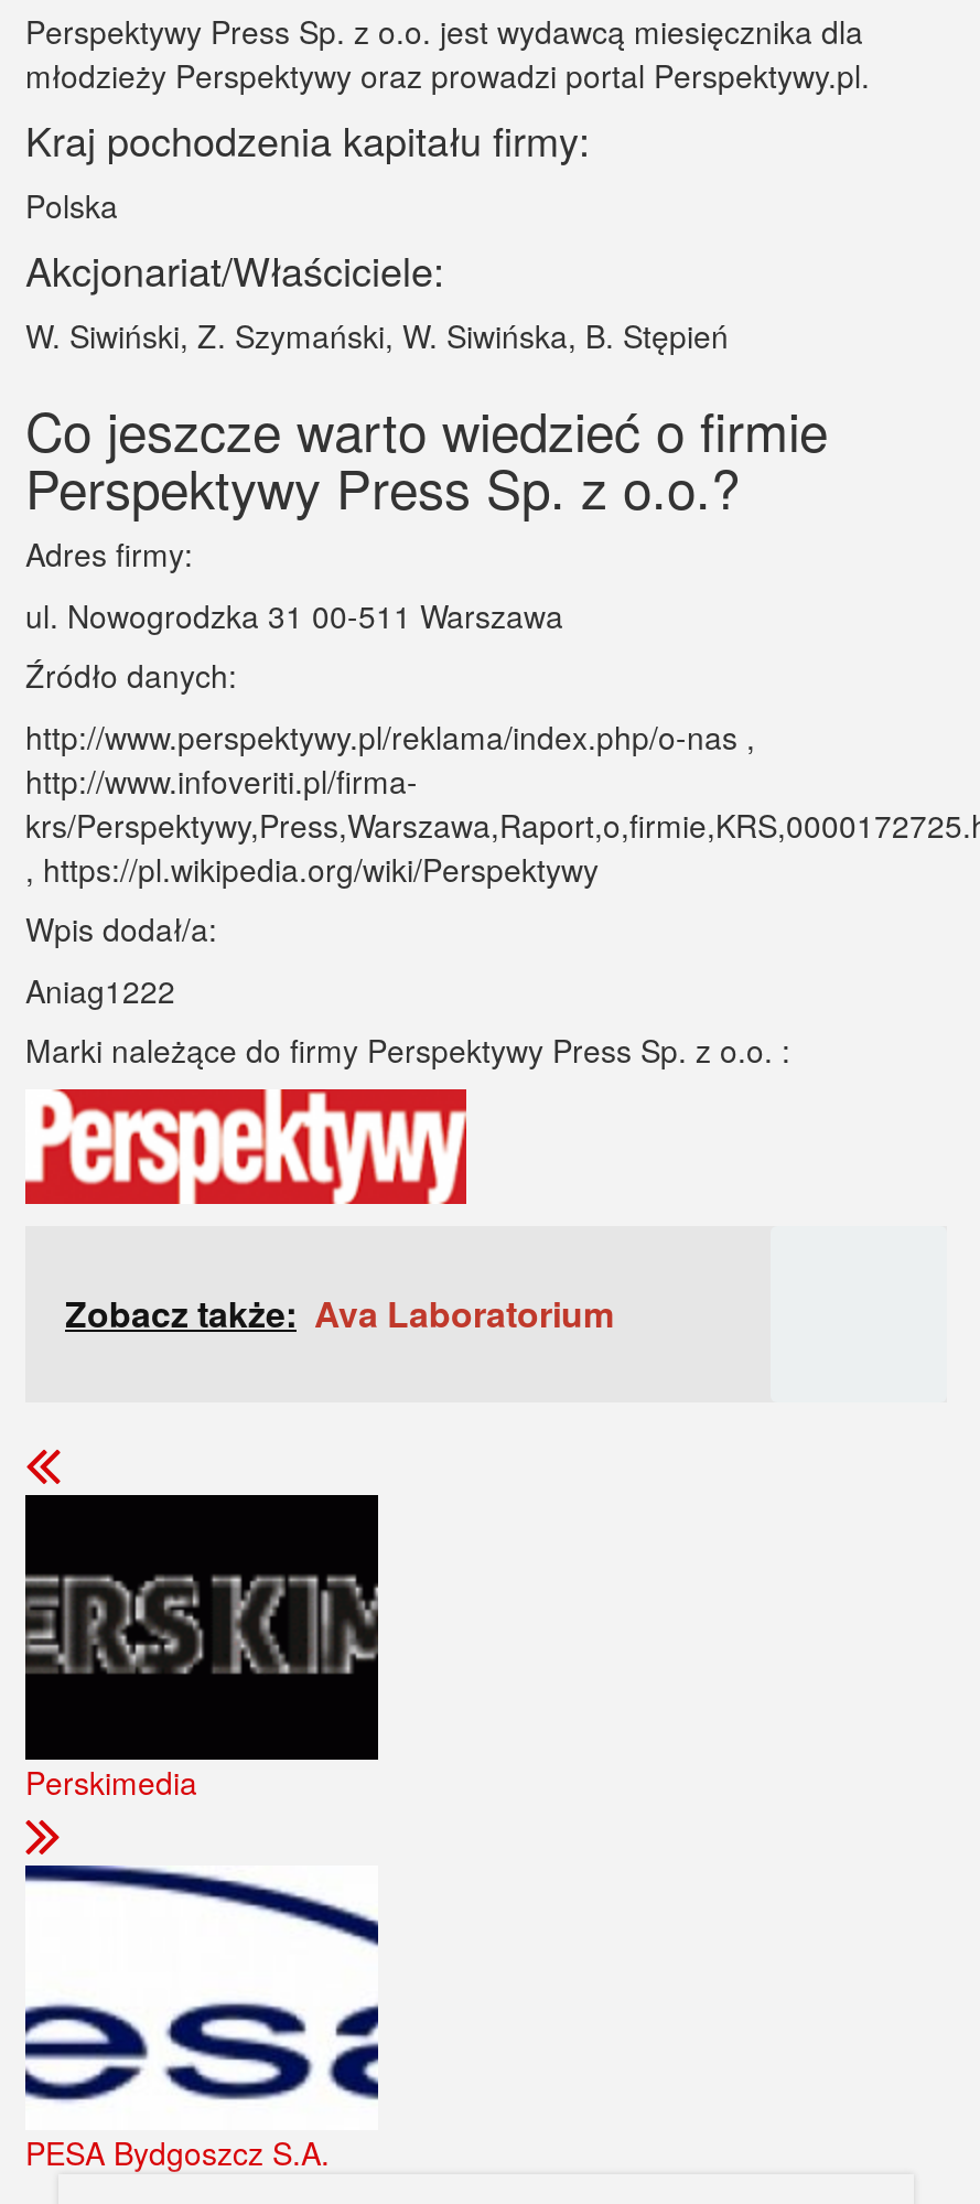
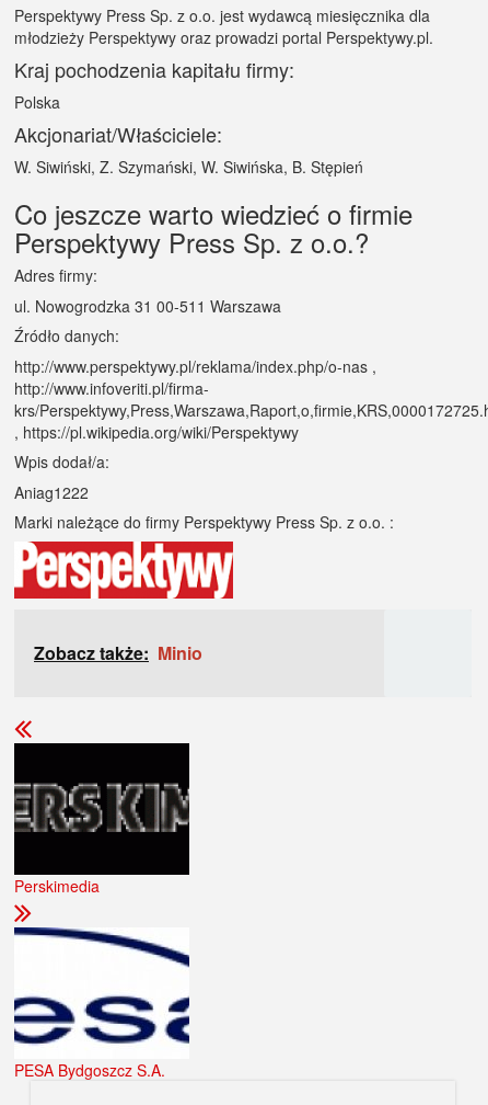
- Zobacz także: Ava Laboratorium
+ Zobacz także: Minio
